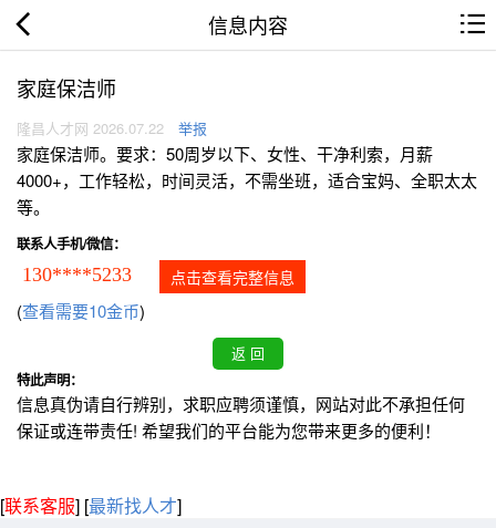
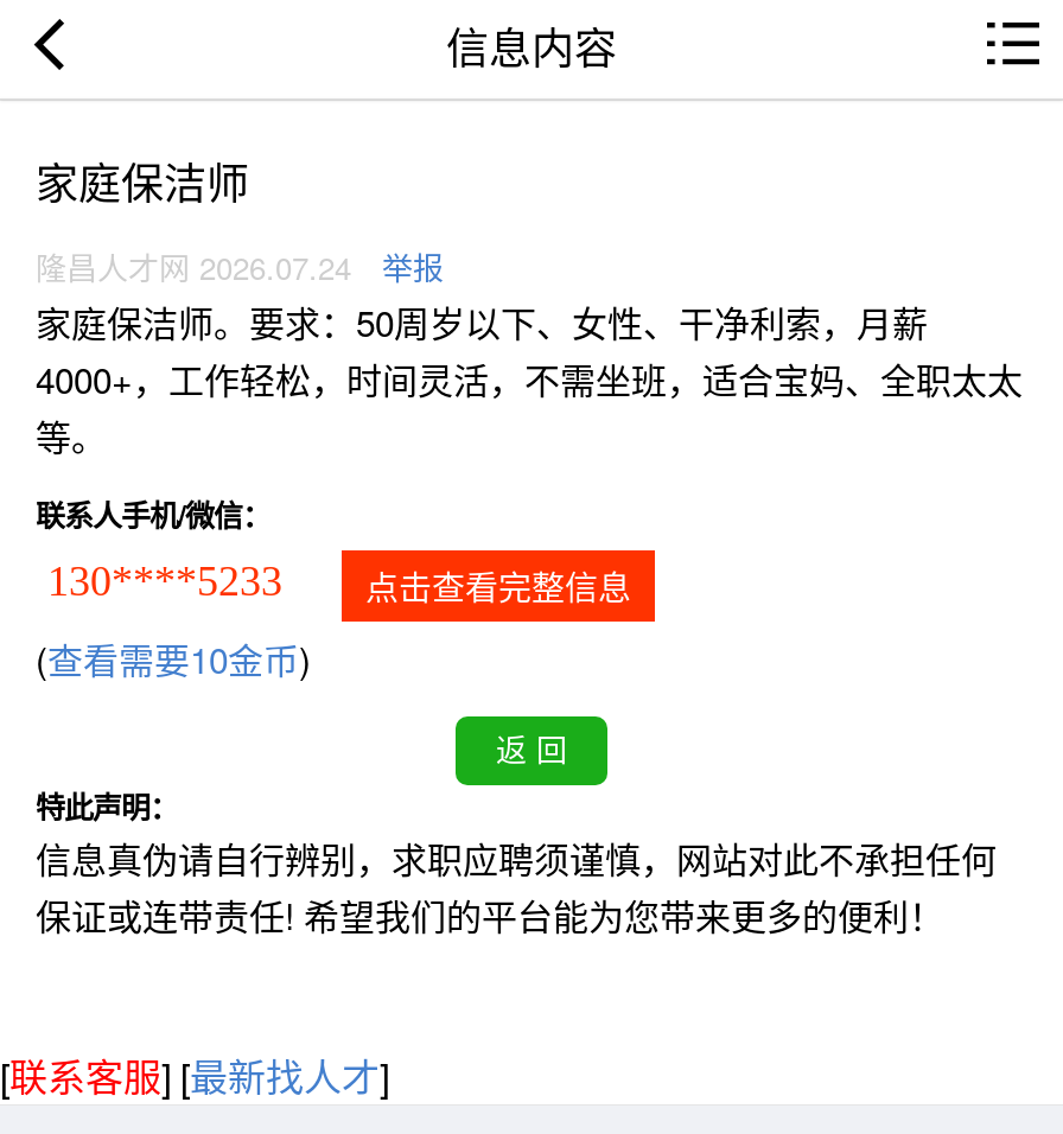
- 隆昌人才网 2026.07.22 举报
+ 隆昌人才网 2026.07.24 举报
